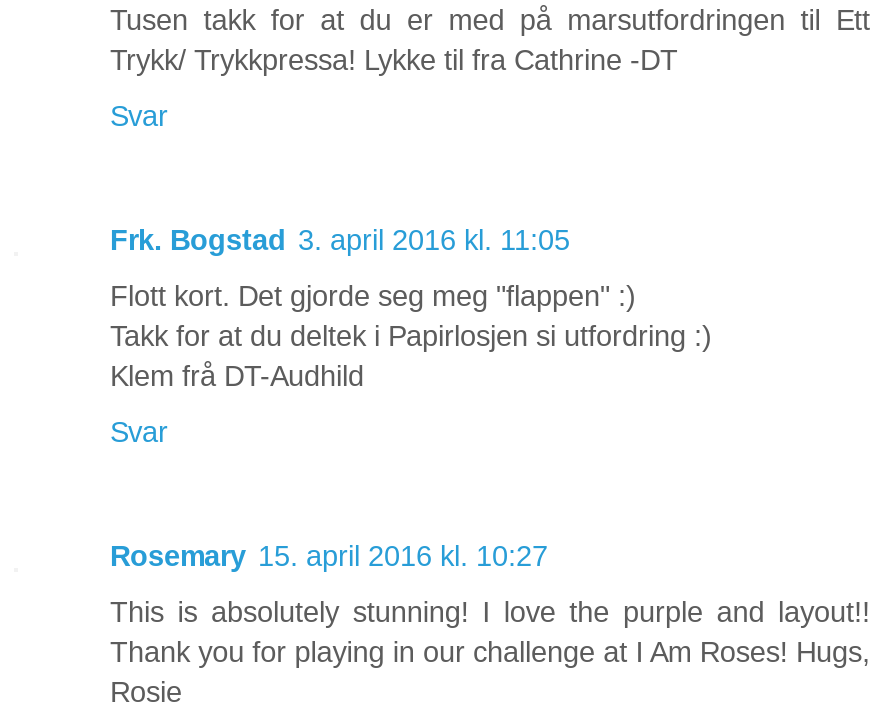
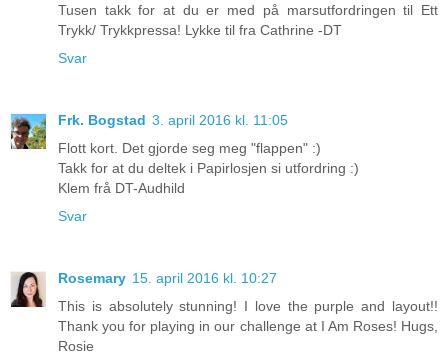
+ [image]

+ [image]
